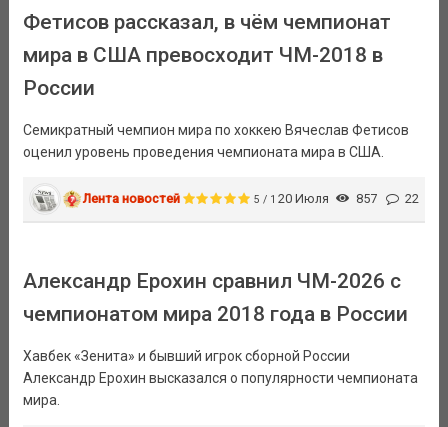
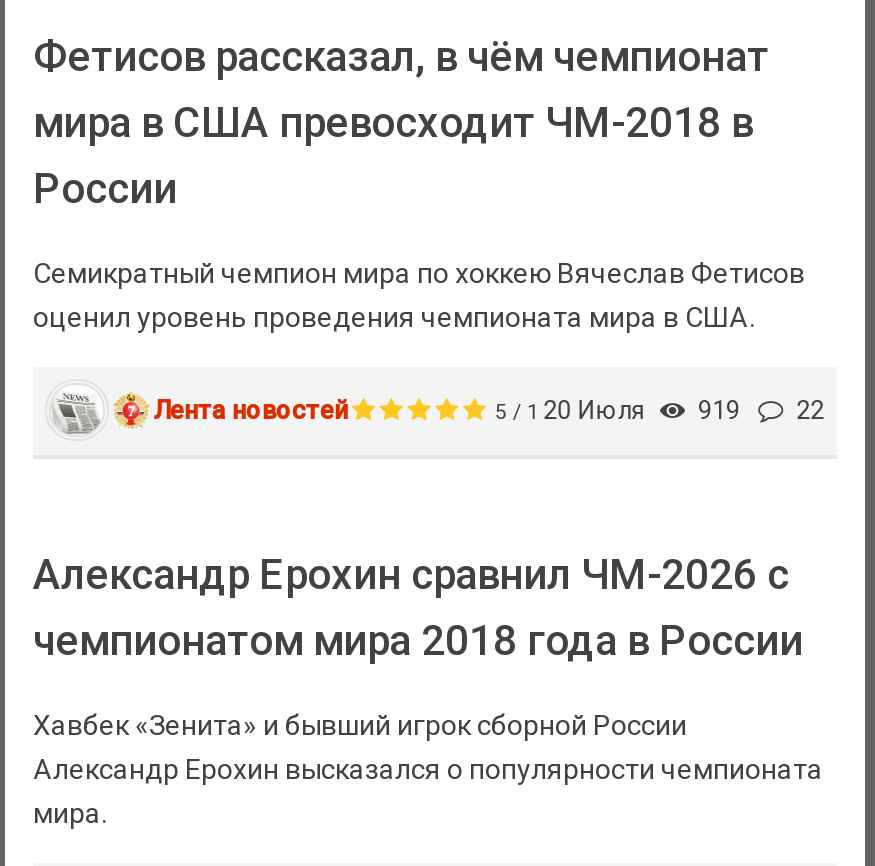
- 5 / 1 20 Июля 857 22
+ 5 / 1 20 Июля 919 22
